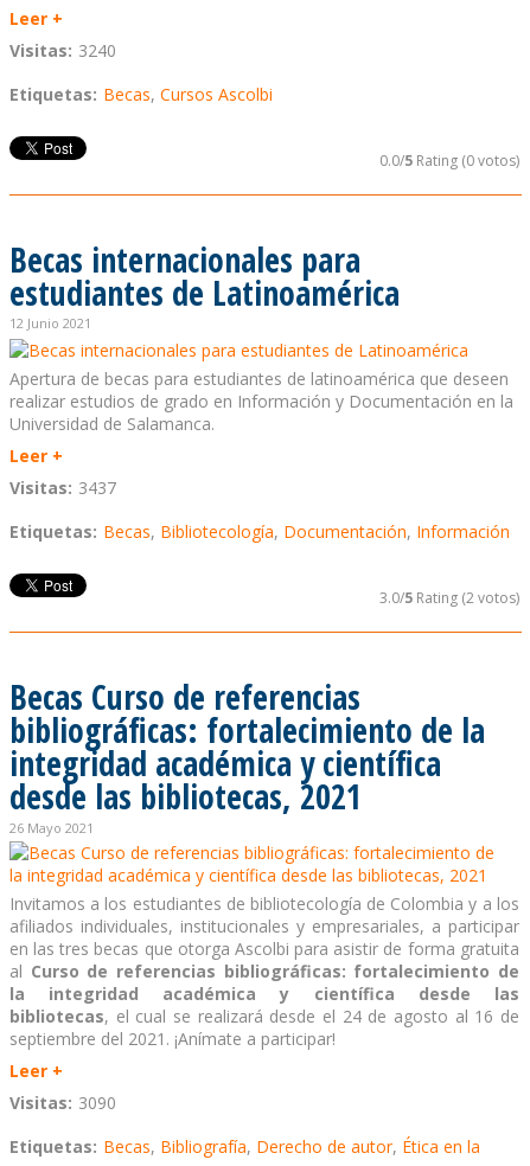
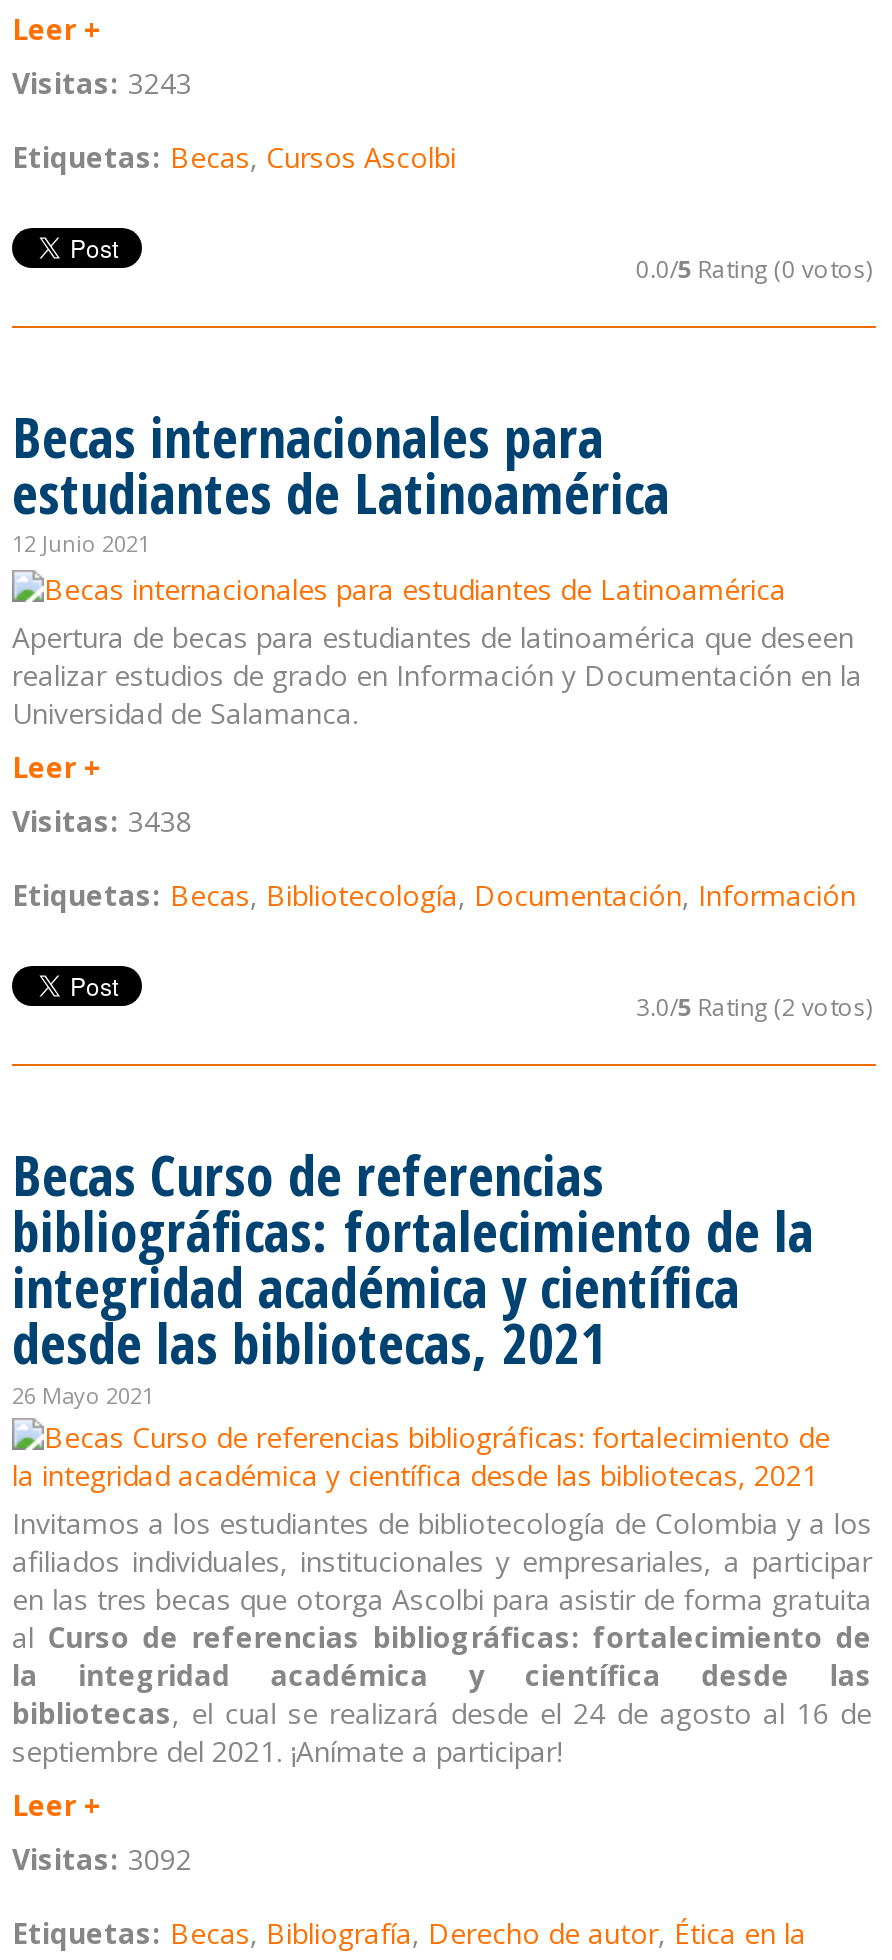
- Visitas: 3240
+ Visitas: 3243

- Visitas: 3437
+ Visitas: 3438

- Visitas: 3090
+ Visitas: 3092
